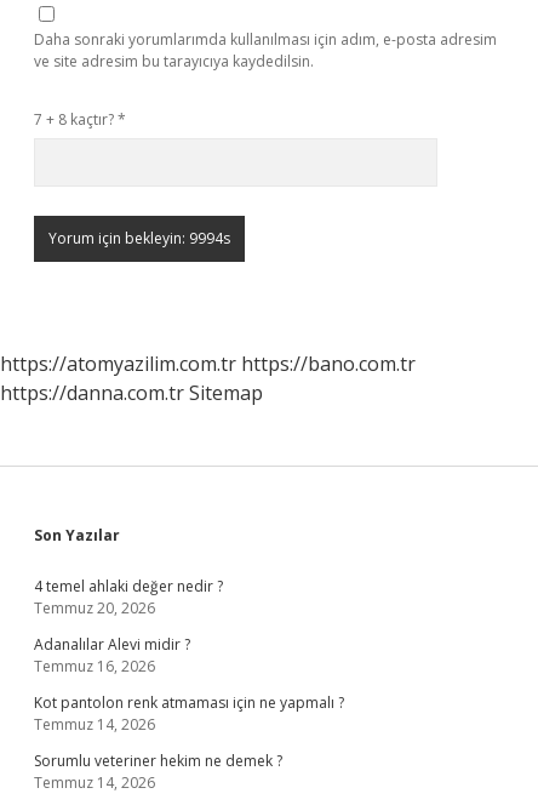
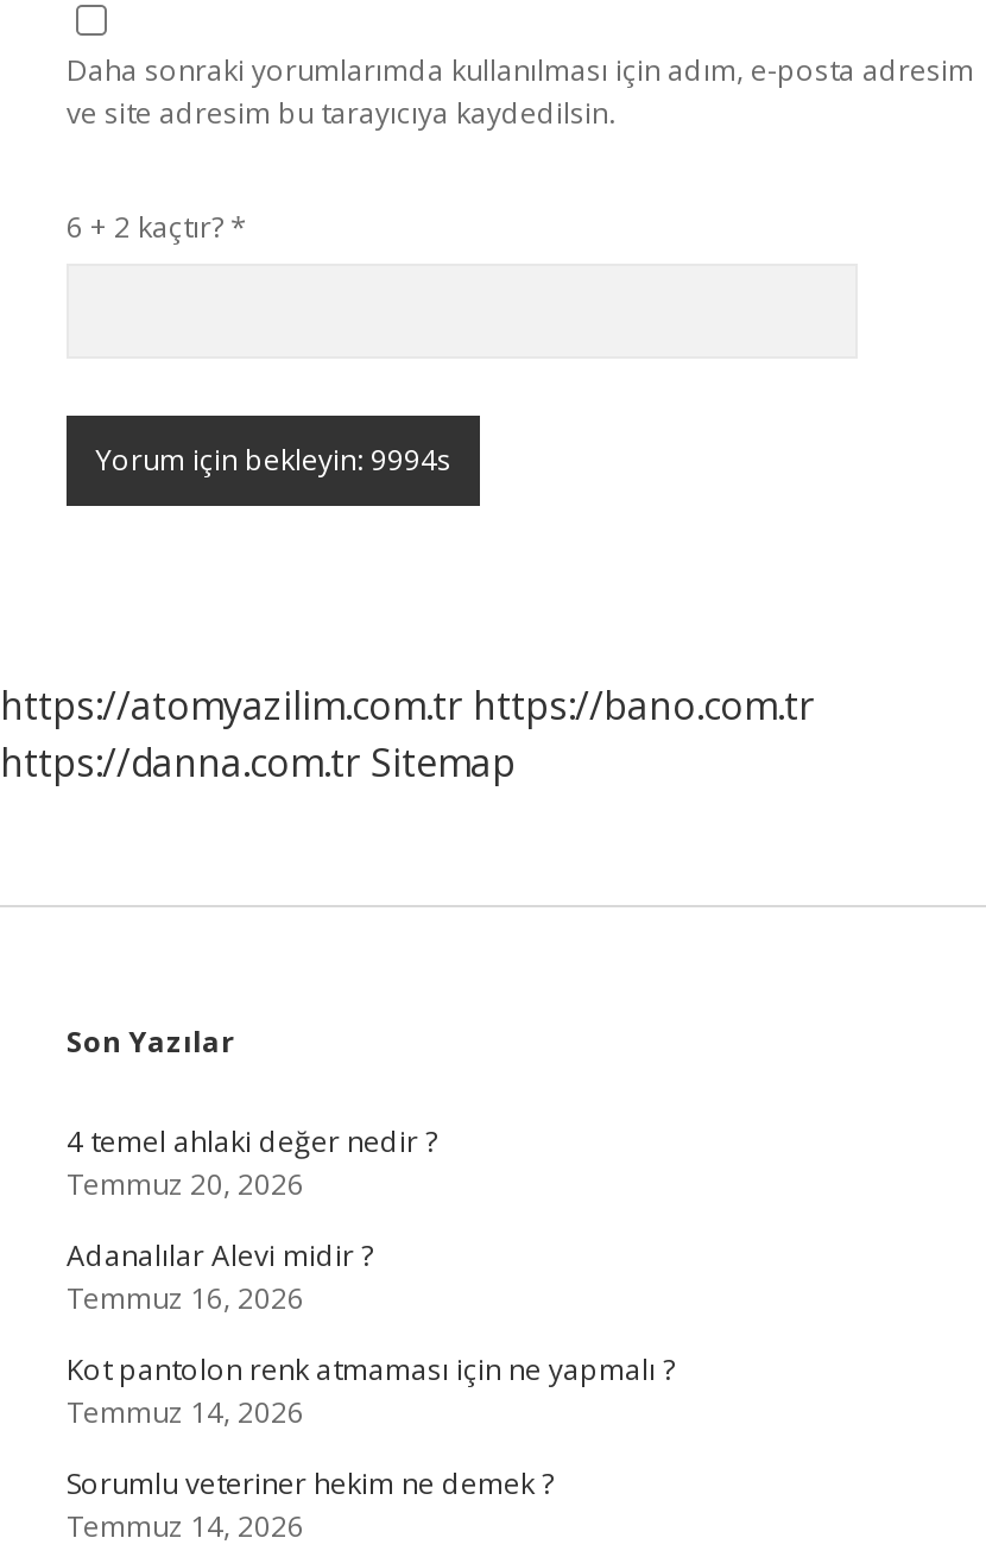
- 7 + 8 kaçtır? *
+ 6 + 2 kaçtır? *
